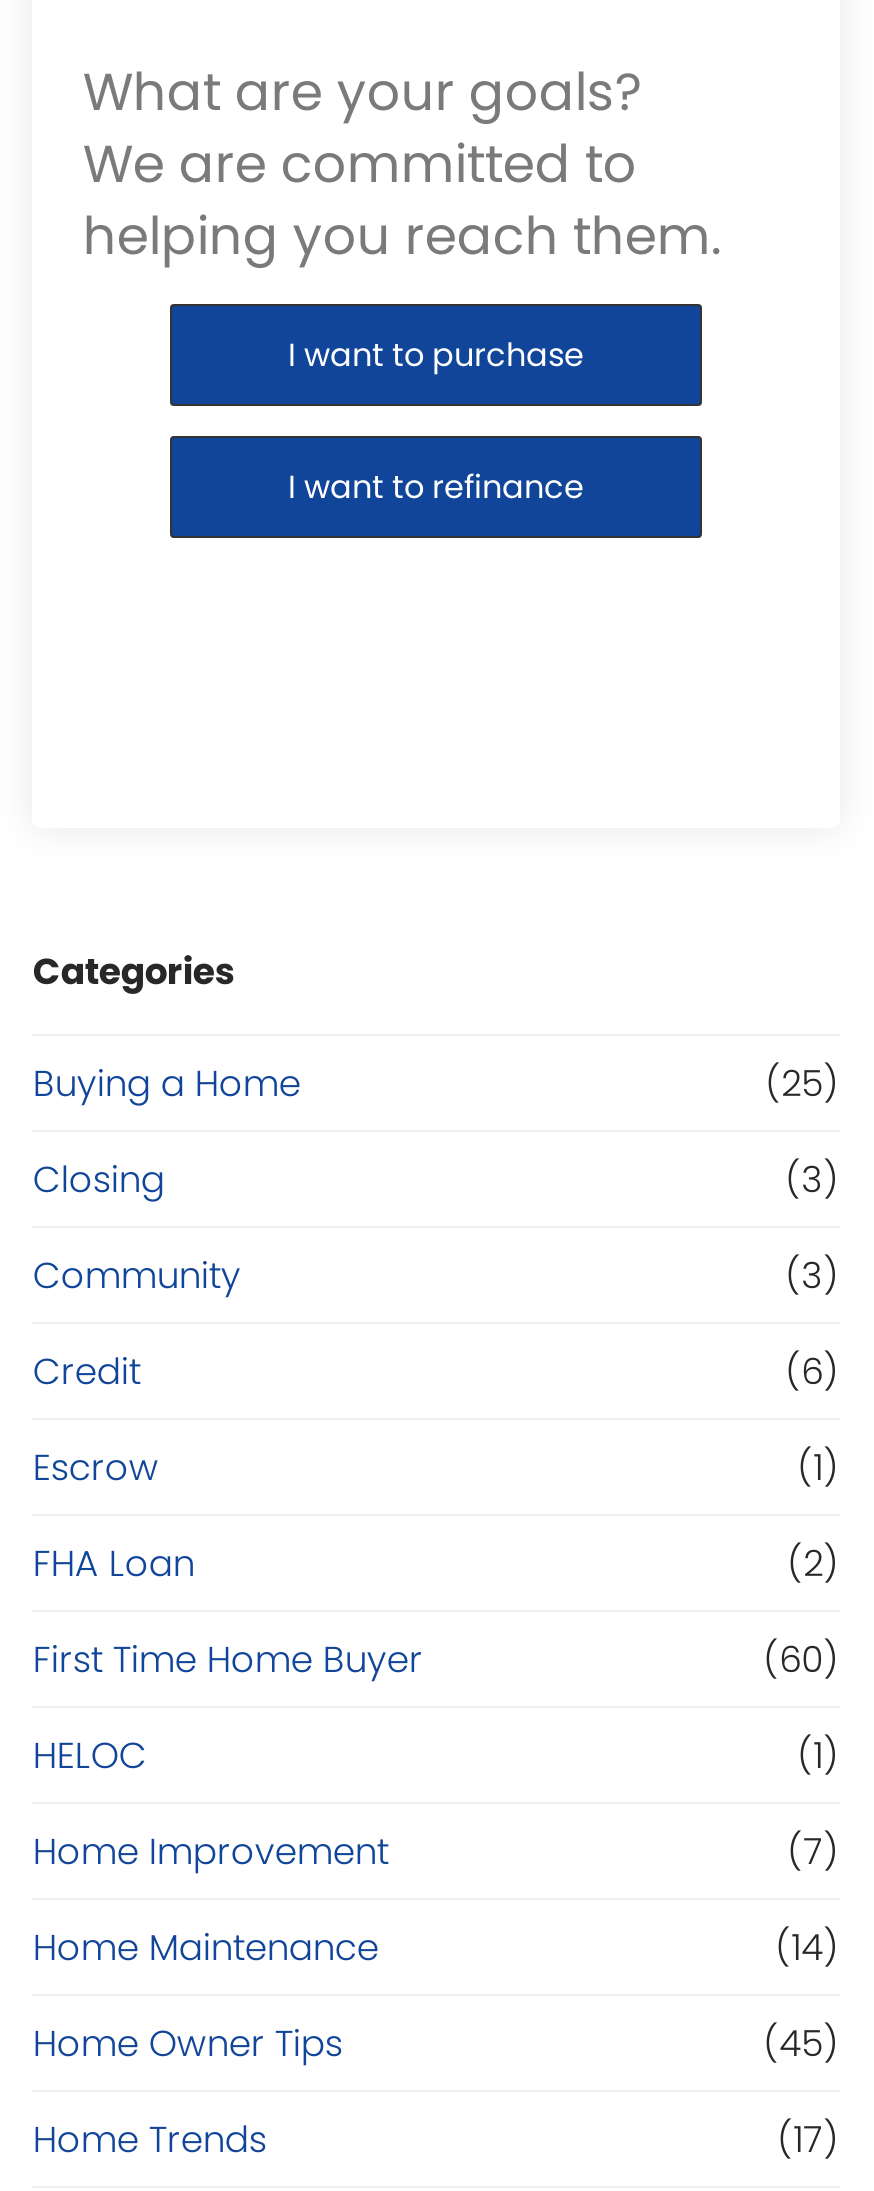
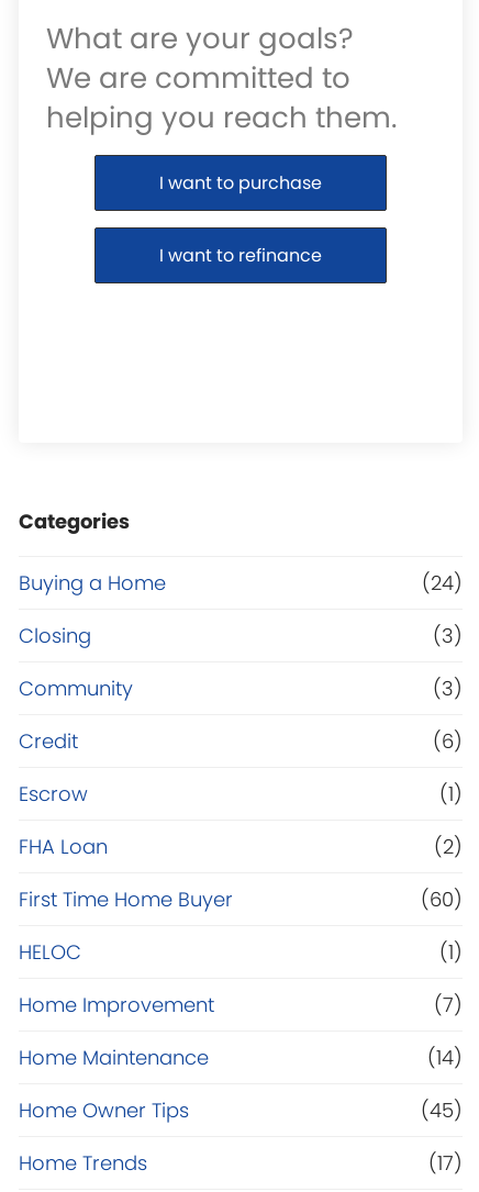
- (25)
+ (24)
